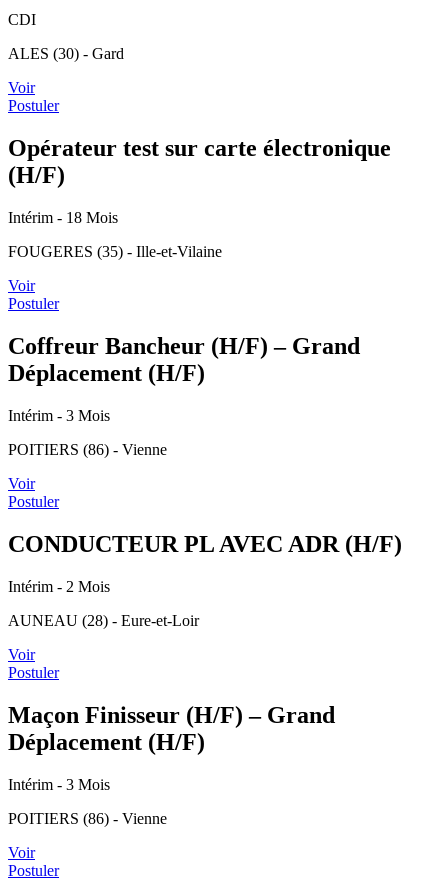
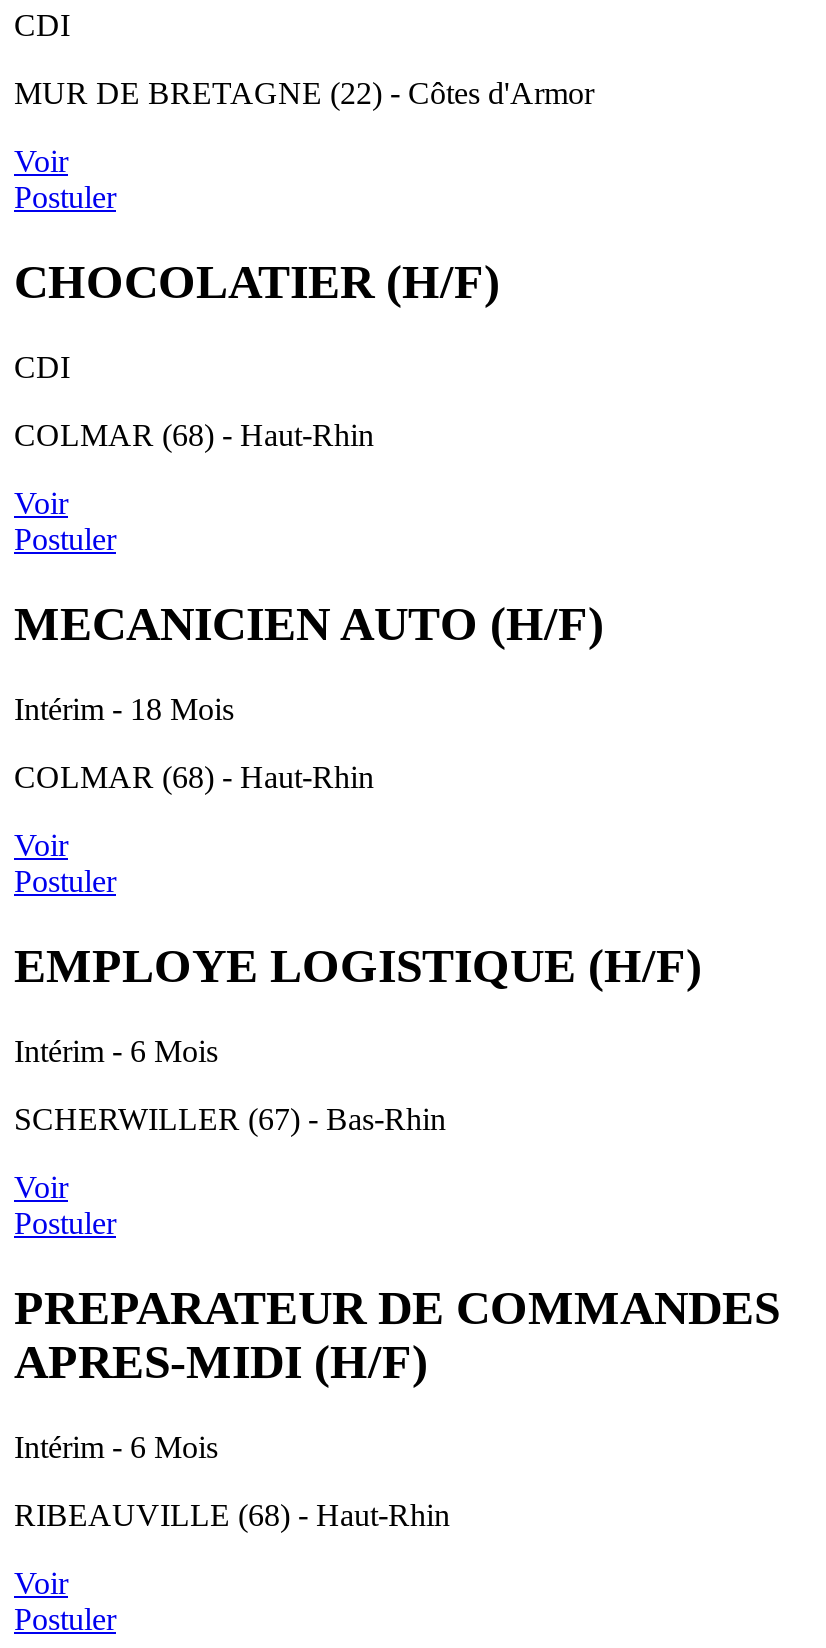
- ALES (30) - Gard
+ MUR DE BRETAGNE (22) - Côtes d'Armor

- Opérateur test sur carte électronique
- (H/F)
+ CHOCOLATIER (H/F)

- Intérim - 18 Mois
+ CDI

- FOUGERES (35) - Ille-et-Vilaine
+ COLMAR (68) - Haut-Rhin

- Coffreur Bancheur (H/F) – Grand
- Déplacement (H/F)
+ MECANICIEN AUTO (H/F)

- Intérim - 3 Mois
+ Intérim - 18 Mois

- POITIERS (86) - Vienne
+ COLMAR (68) - Haut-Rhin

- CONDUCTEUR PL AVEC ADR (H/F)
+ EMPLOYE LOGISTIQUE (H/F)

- Intérim - 2 Mois
+ Intérim - 6 Mois

- AUNEAU (28) - Eure-et-Loir
+ SCHERWILLER (67) - Bas-Rhin

- Maçon Finisseur (H/F) – Grand
- Déplacement (H/F)
+ PREPARATEUR DE COMMANDES
+ APRES-MIDI (H/F)

- Intérim - 3 Mois
+ Intérim - 6 Mois

- POITIERS (86) - Vienne
+ RIBEAUVILLE (68) - Haut-Rhin
